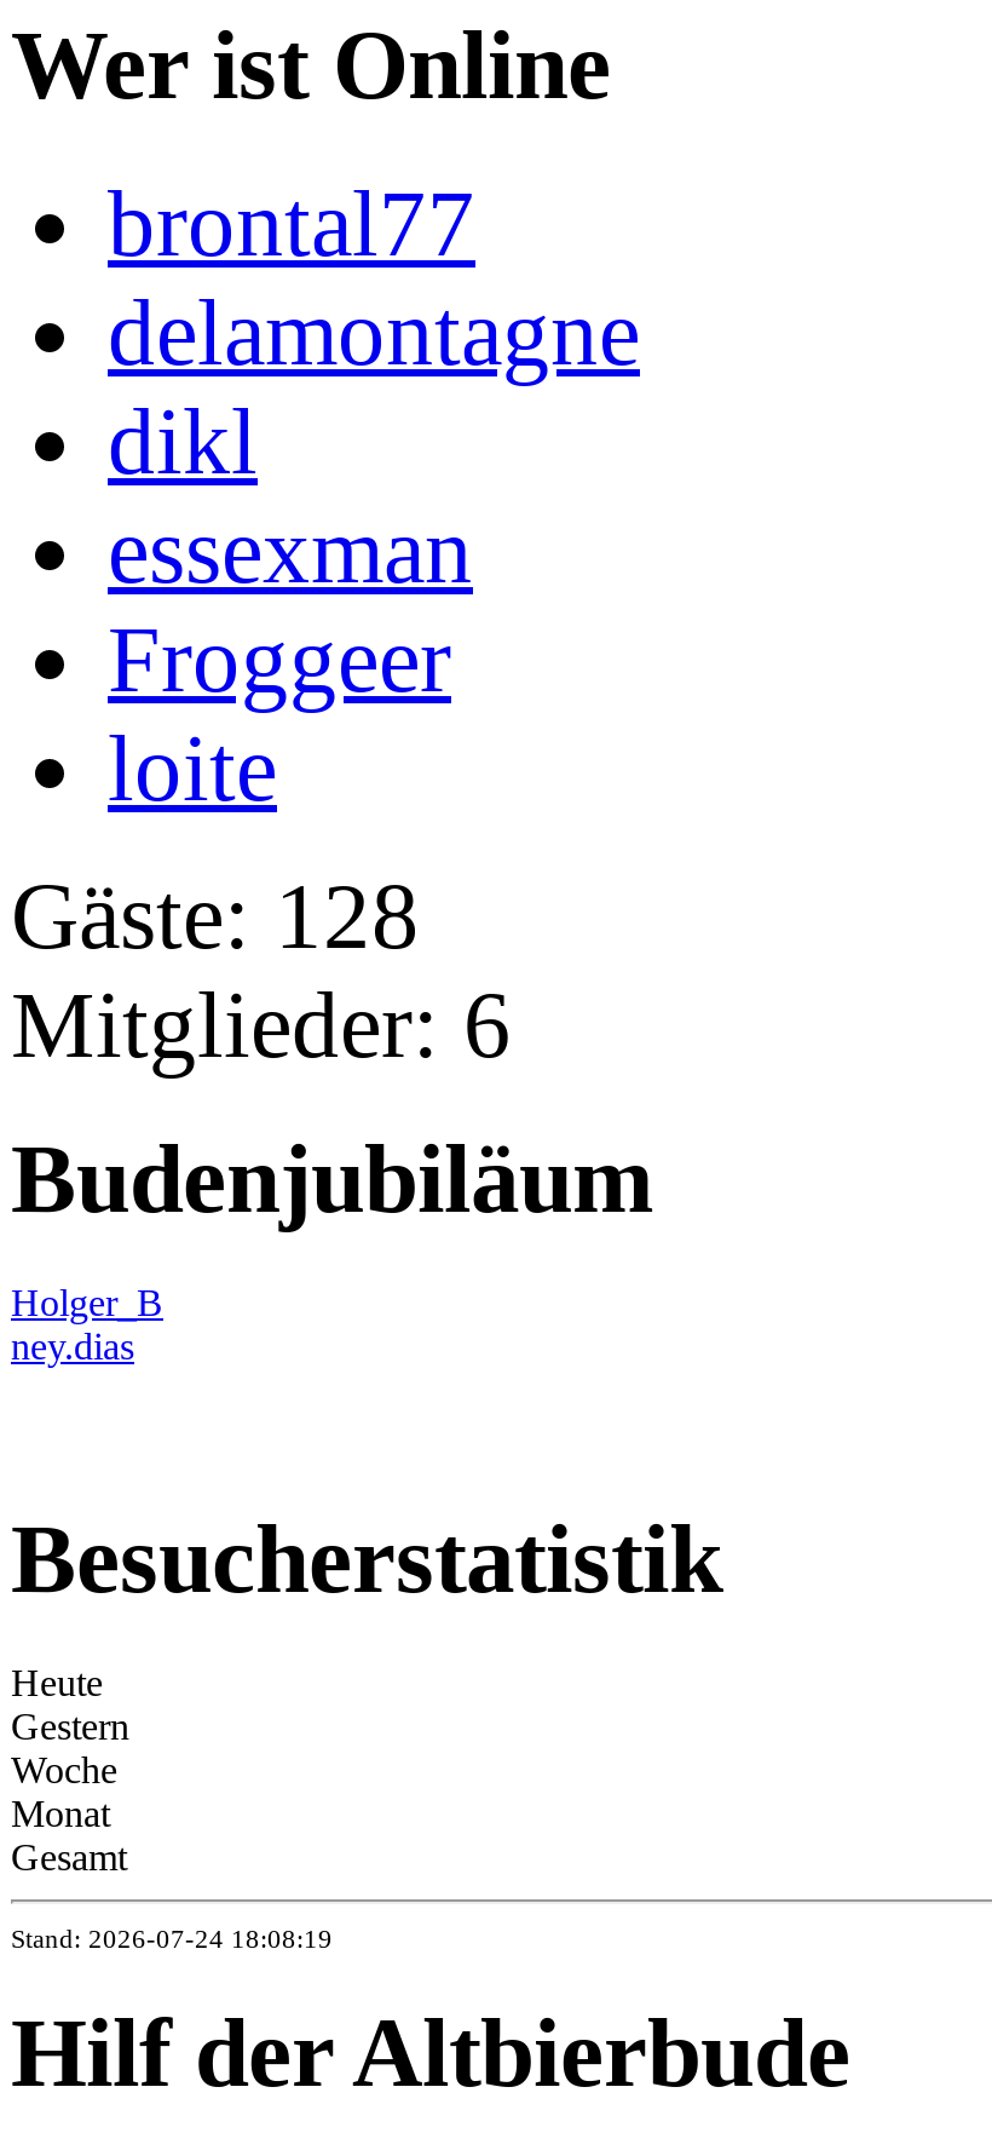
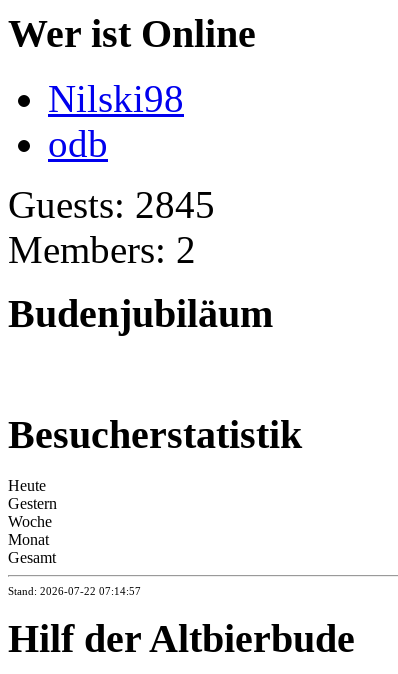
- brontal77
- delamontagne
- dikl
- essexman
- Froggeer
- loite
- Gäste: 128
- Mitglieder: 6
+ Nilski98
+ odb
+ Guests: 2845
+ Members: 2

- Holger_B
- ney.dias

- Stand: 2026-07-24 18:08:19
+ Stand: 2026-07-22 07:14:57
